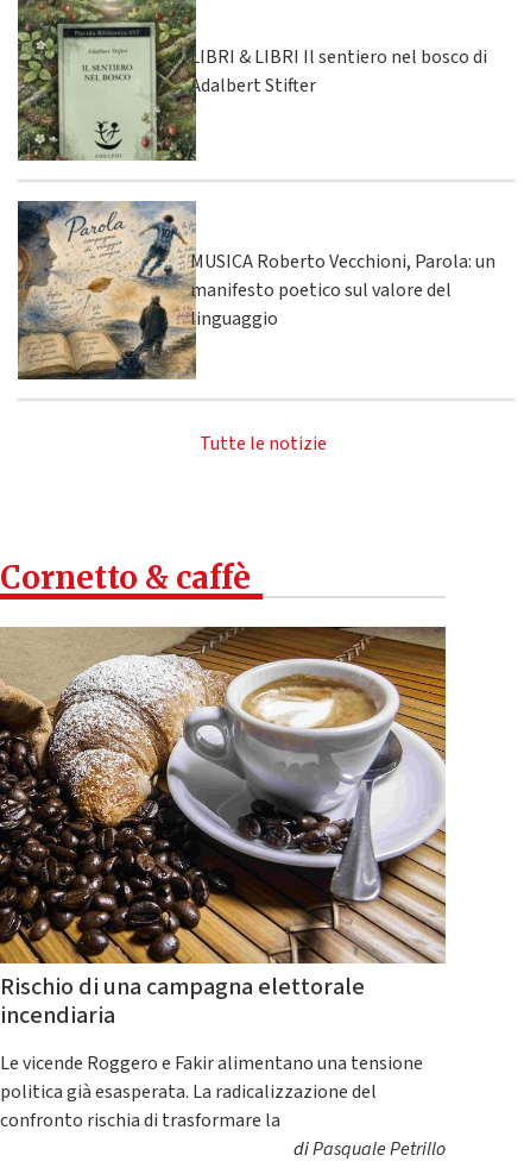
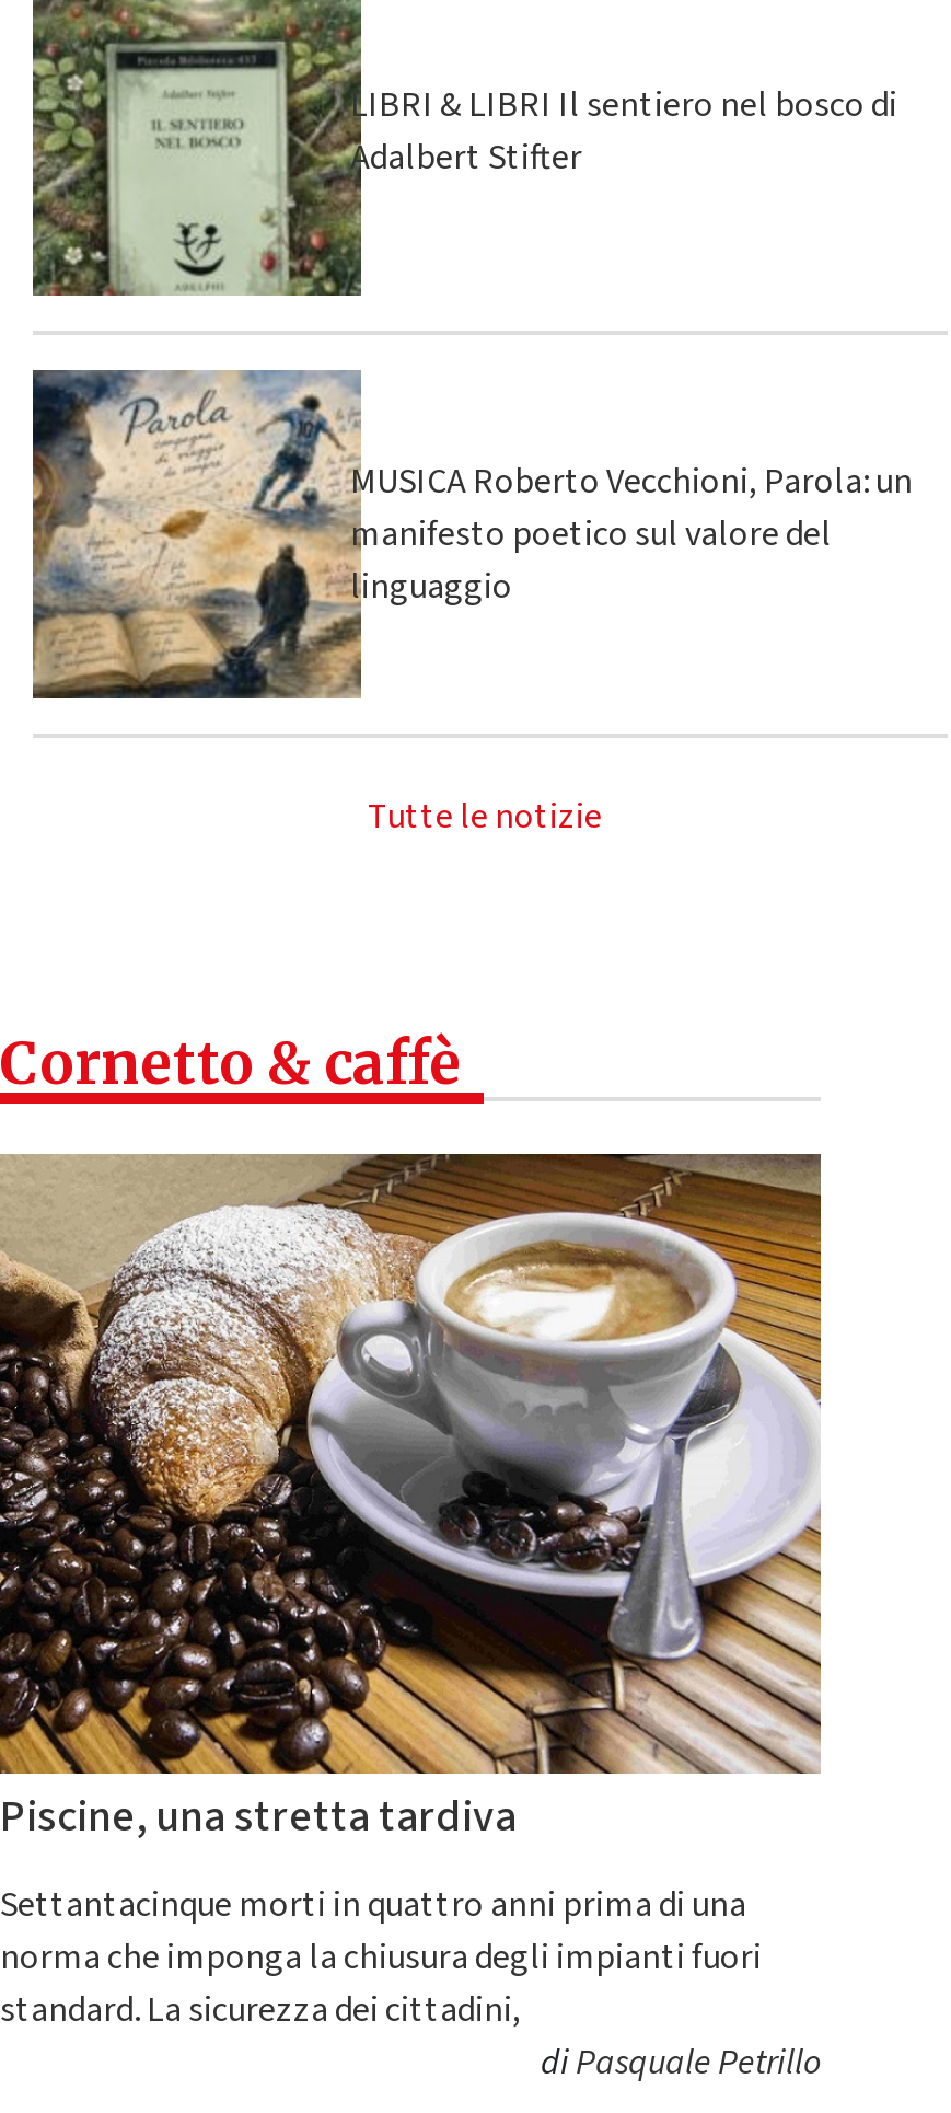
- Rischio di una campagna elettorale
- incendiaria
+ Piscine, una stretta tardiva

- Le vicende Roggero e Fakir alimentano una tensione
- politica già esasperata. La radicalizzazione del
- confronto rischia di trasformare la
+ Settantacinque morti in quattro anni prima di una
+ norma che imponga la chiusura degli impianti fuori
+ standard. La sicurezza dei cittadini,
